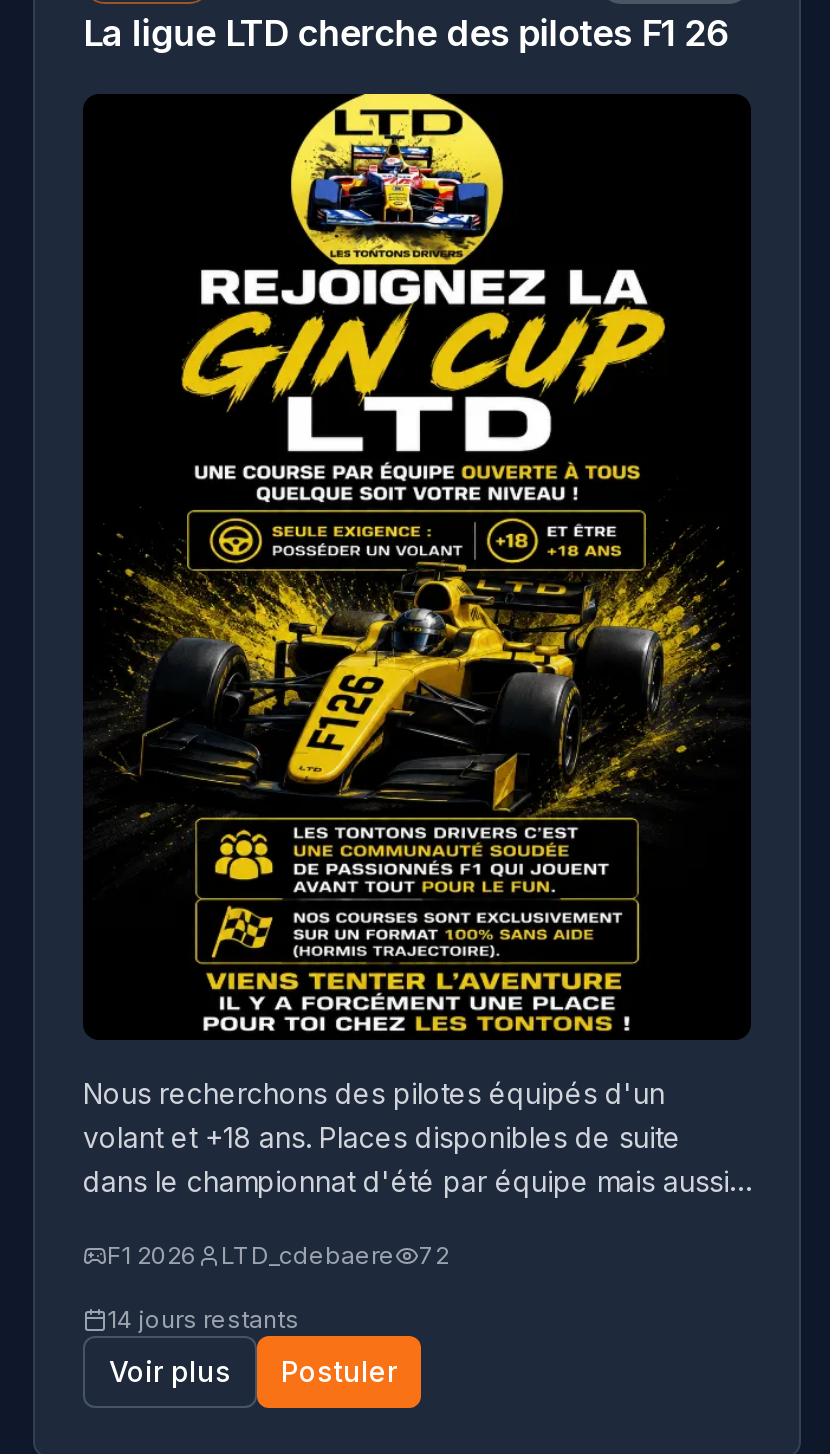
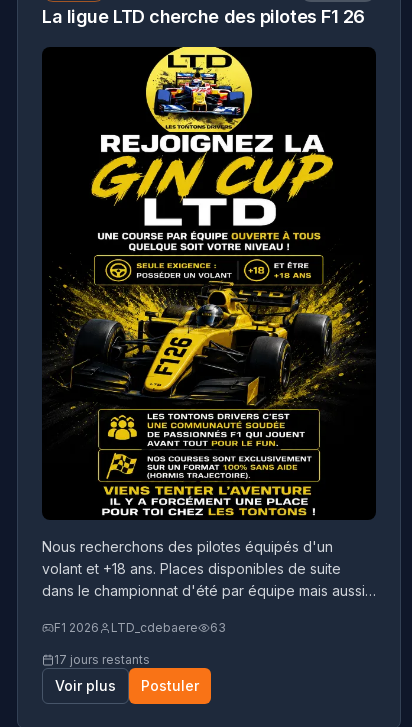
- 72
+ 63

- 14 jours restants
+ 17 jours restants
